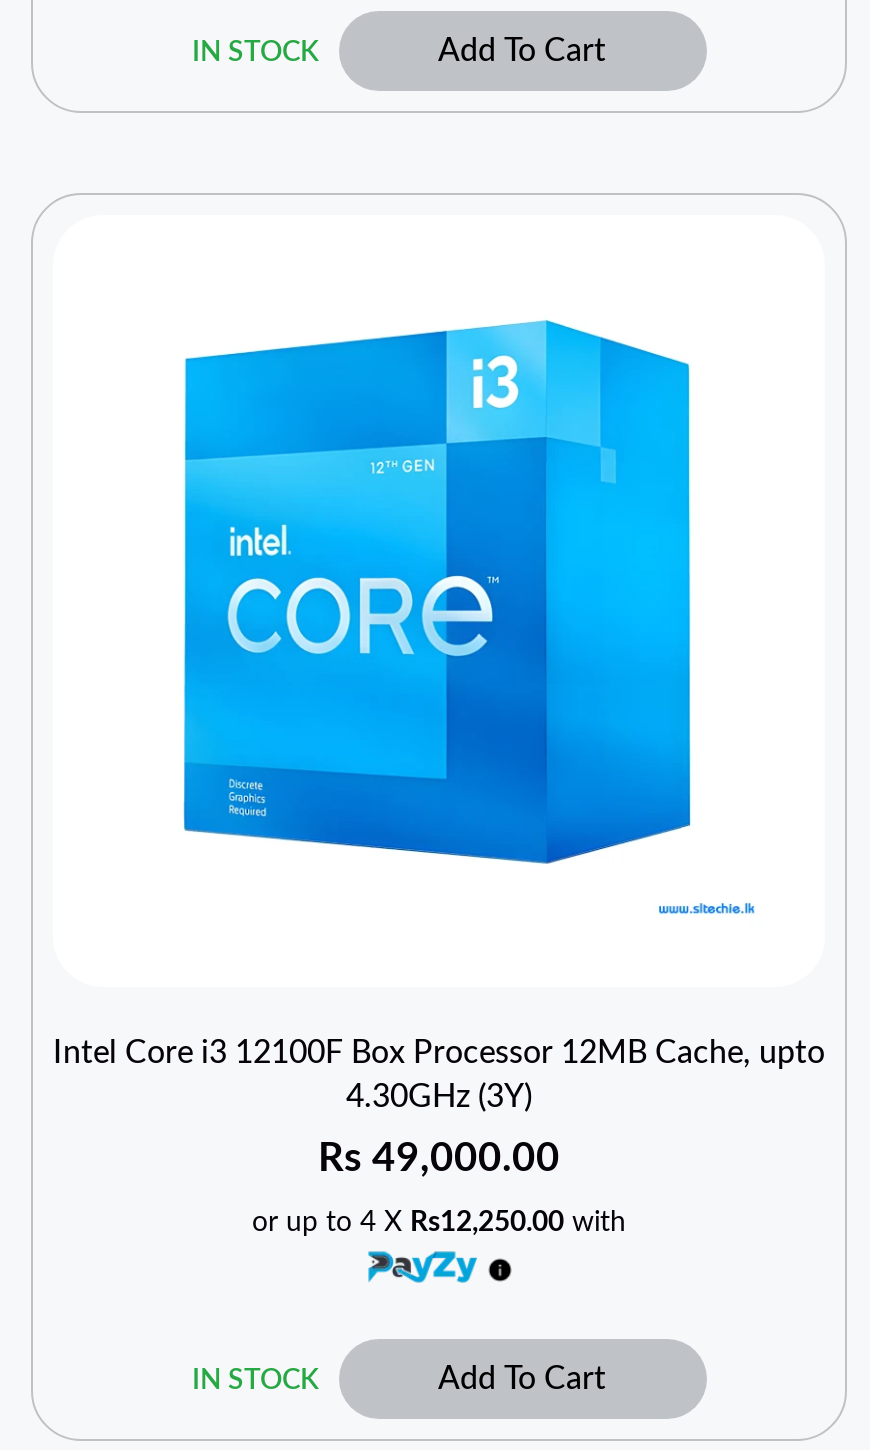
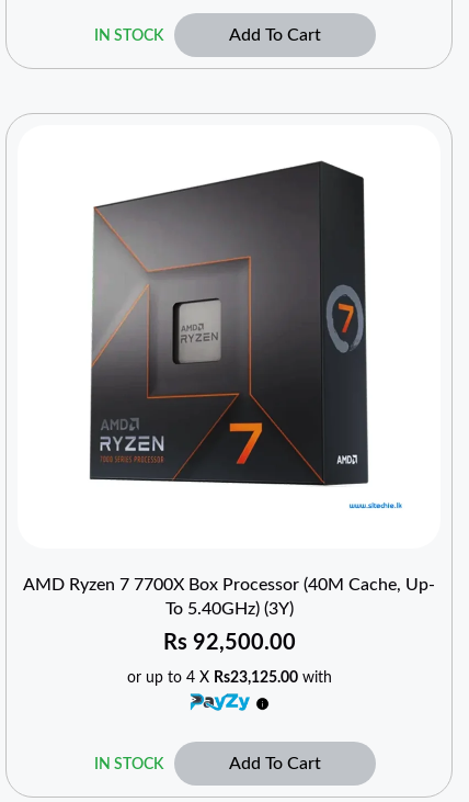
- [image]
+ [image]

- Intel Core i3 12100F Box Processor 12MB Cache, upto
- 4.30GHz (3Y)
+ AMD Ryzen 7 7700X Box Processor (40M Cache, Up-
+ To 5.40GHz) (3Y)

- Rs 49,000.00
+ Rs 92,500.00

- or up to 4 X Rs12,250.00 with
+ or up to 4 X Rs23,125.00 with
